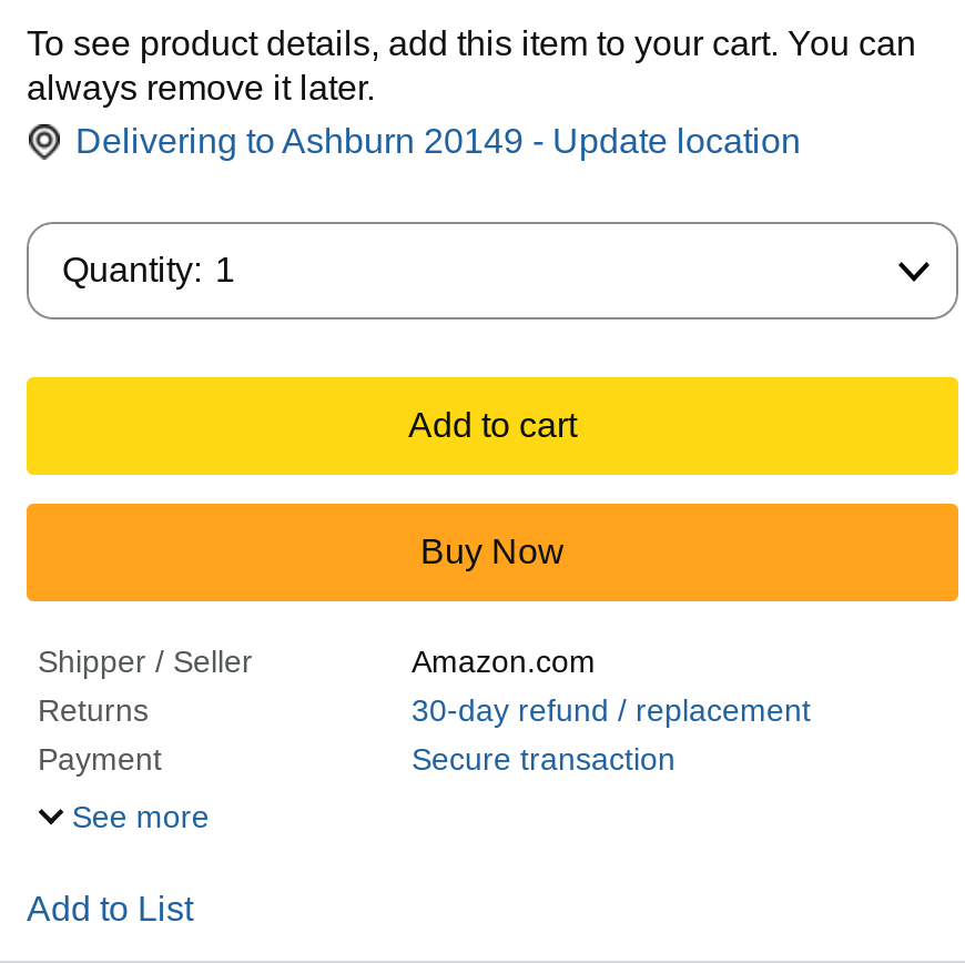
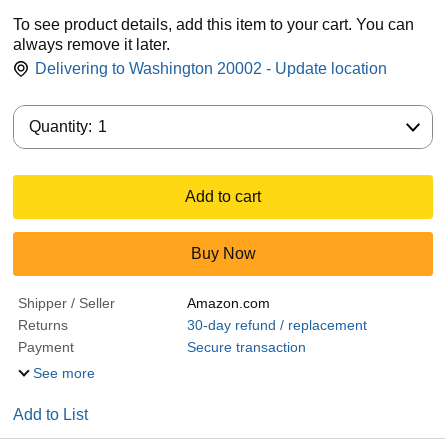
- Delivering to Ashburn 20149 - Update location
+ Delivering to Washington 20002 - Update location
